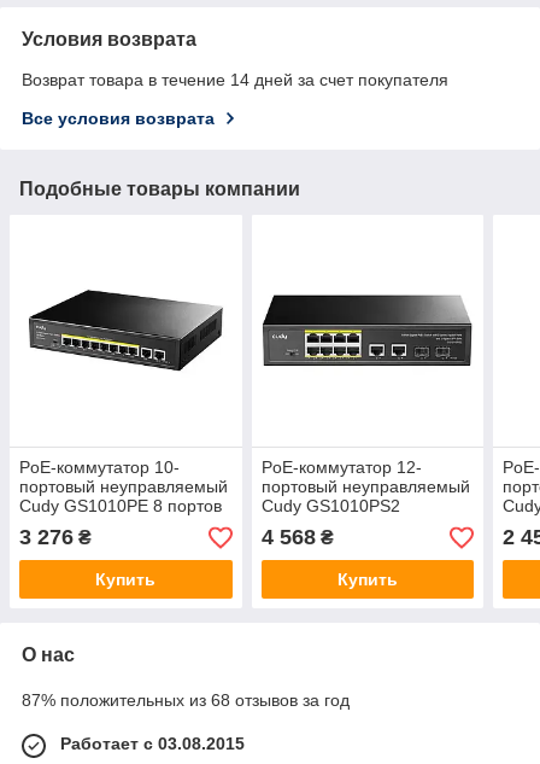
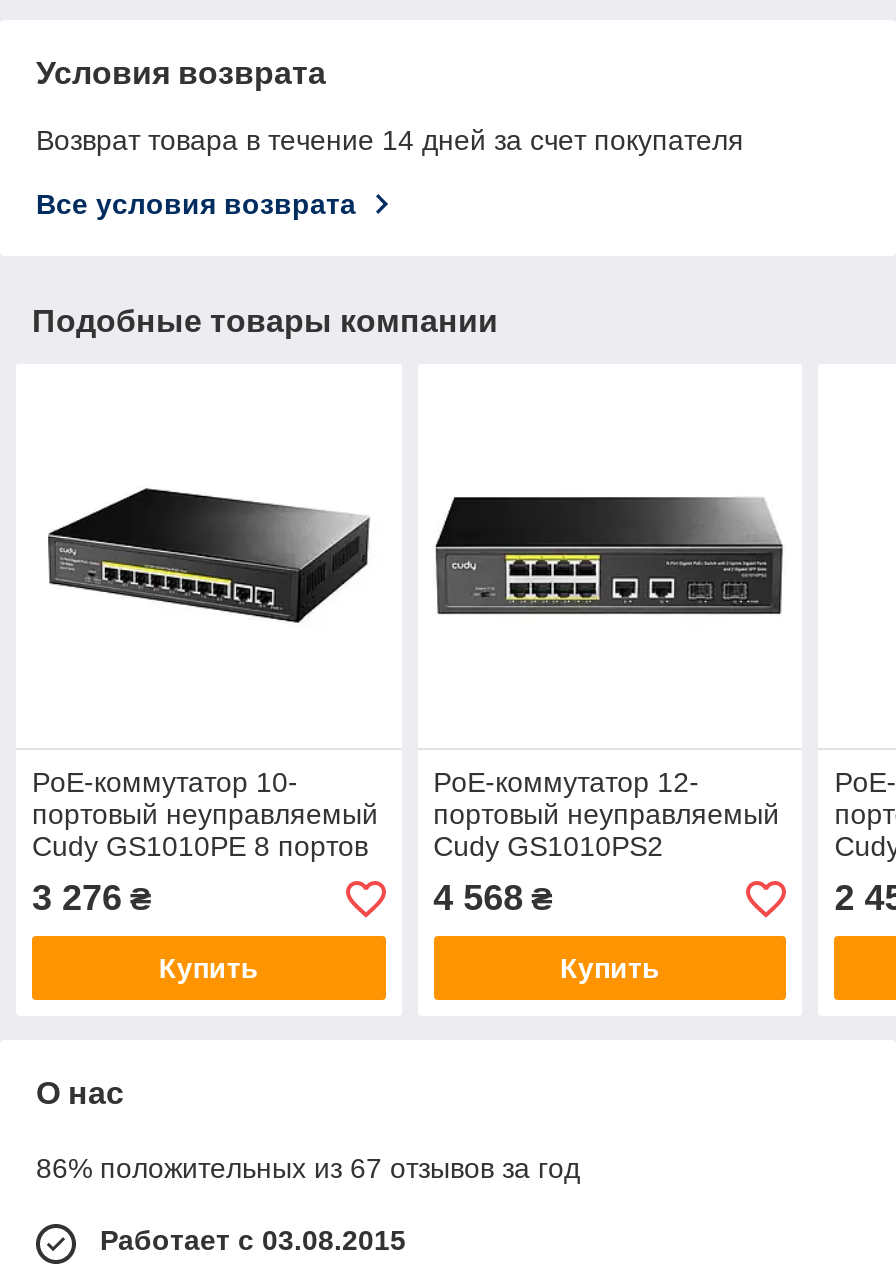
- 87% положительных из 68 отзывов за год
+ 86% положительных из 67 отзывов за год
